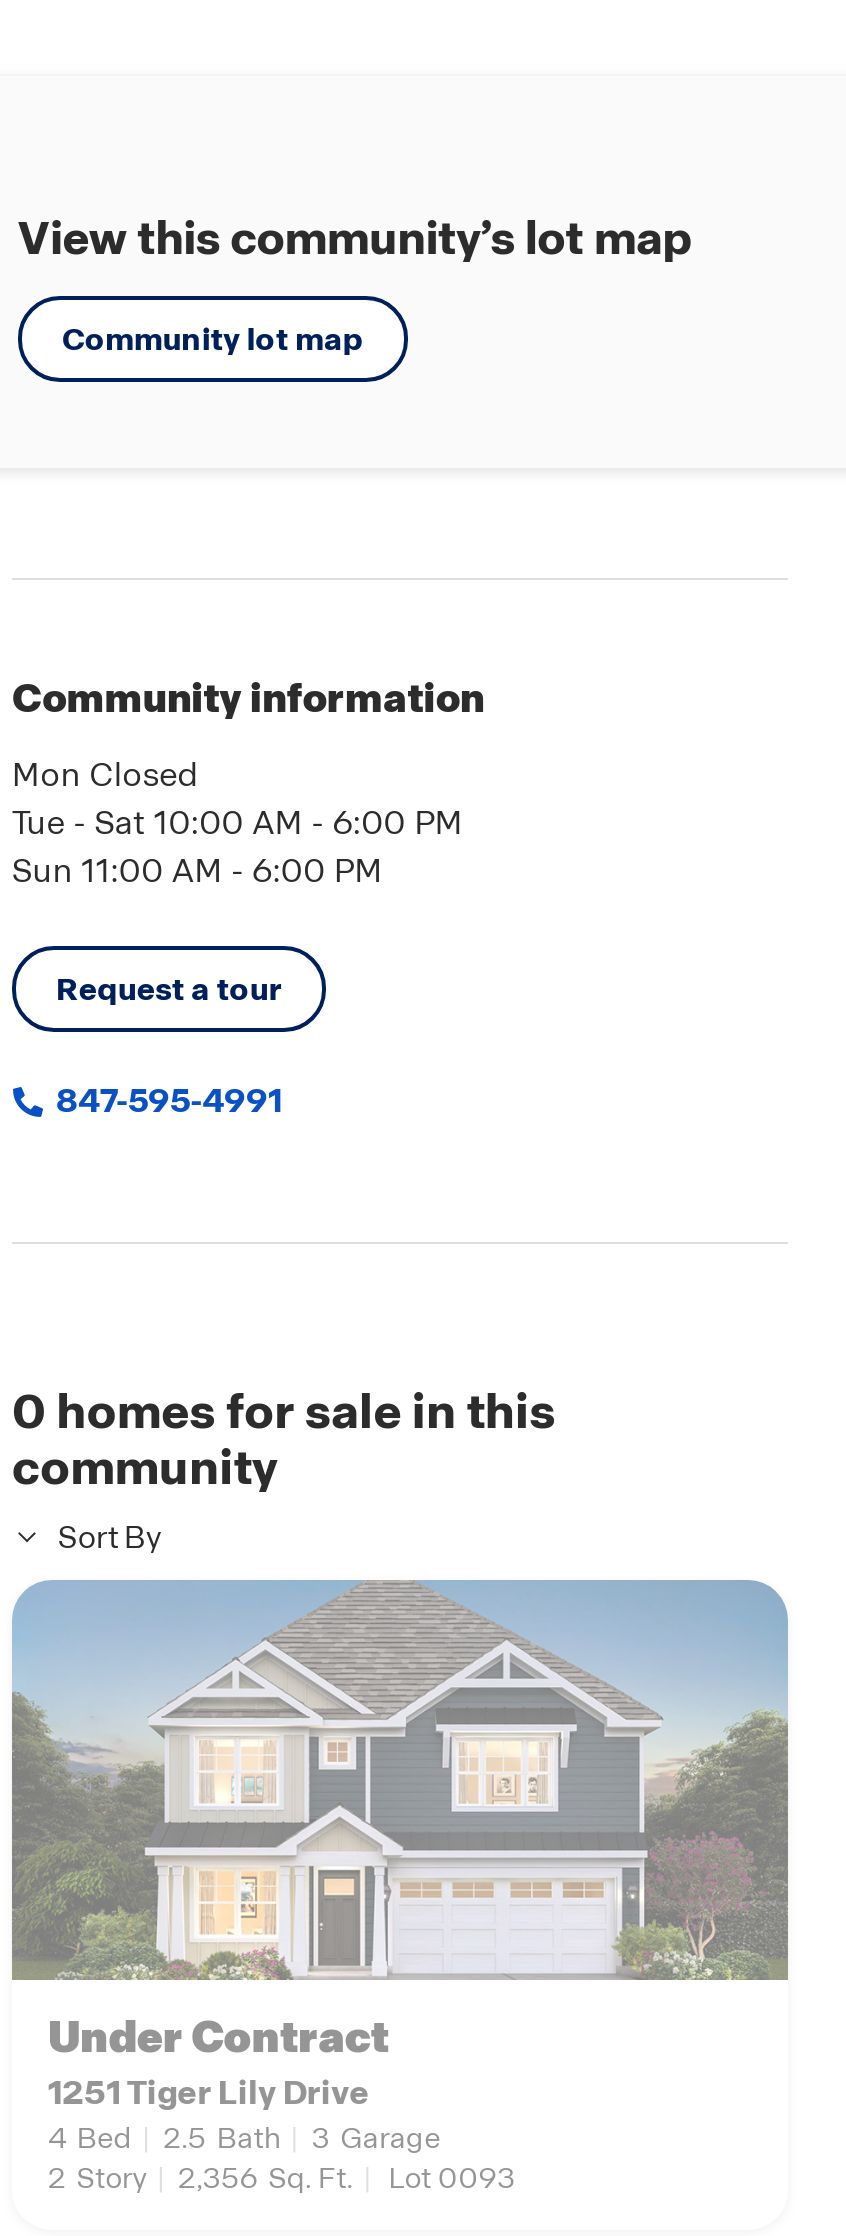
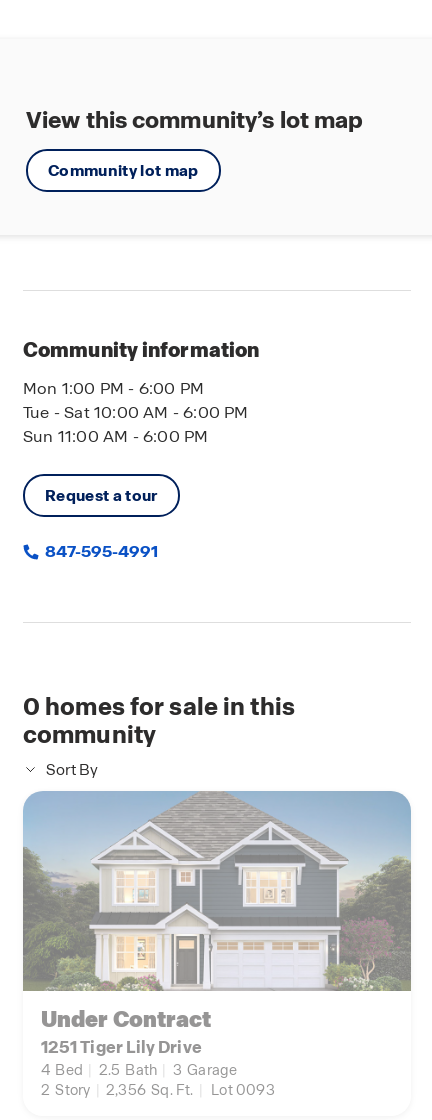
- Mon Closed
+ Mon 1:00 PM - 6:00 PM
